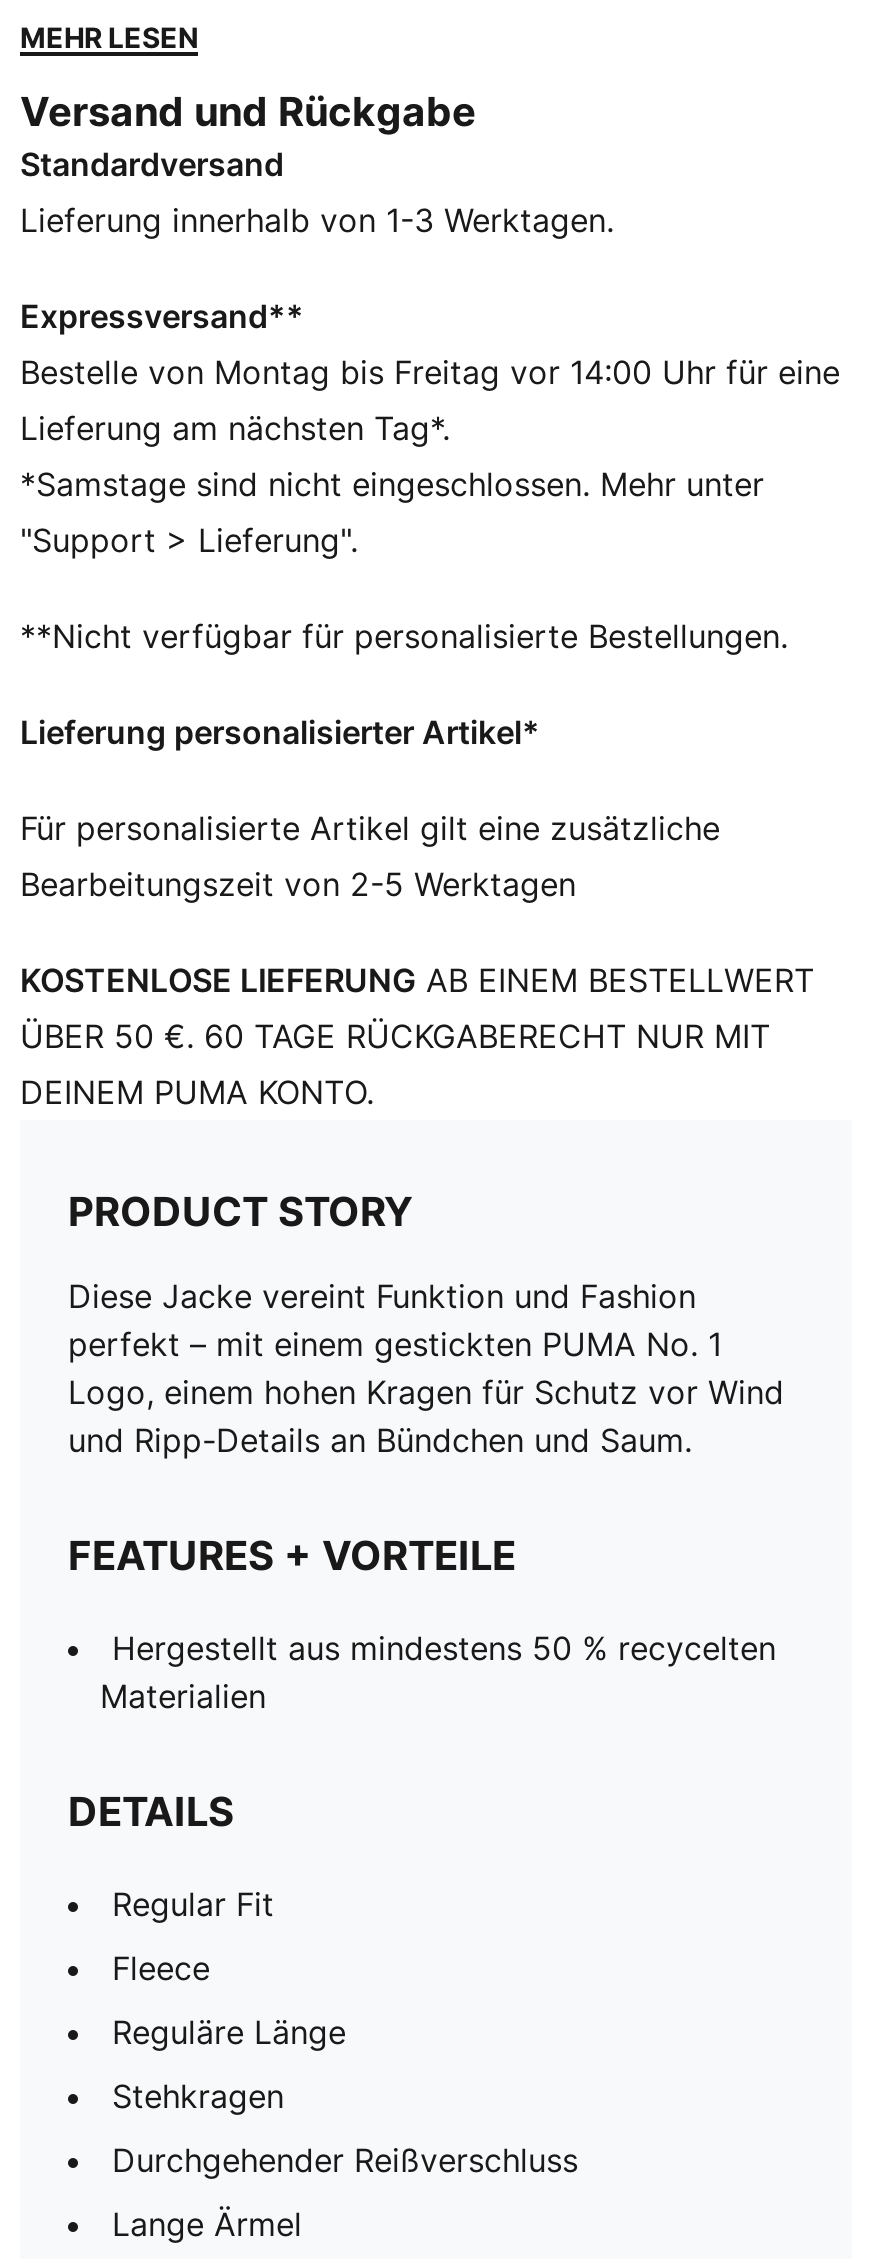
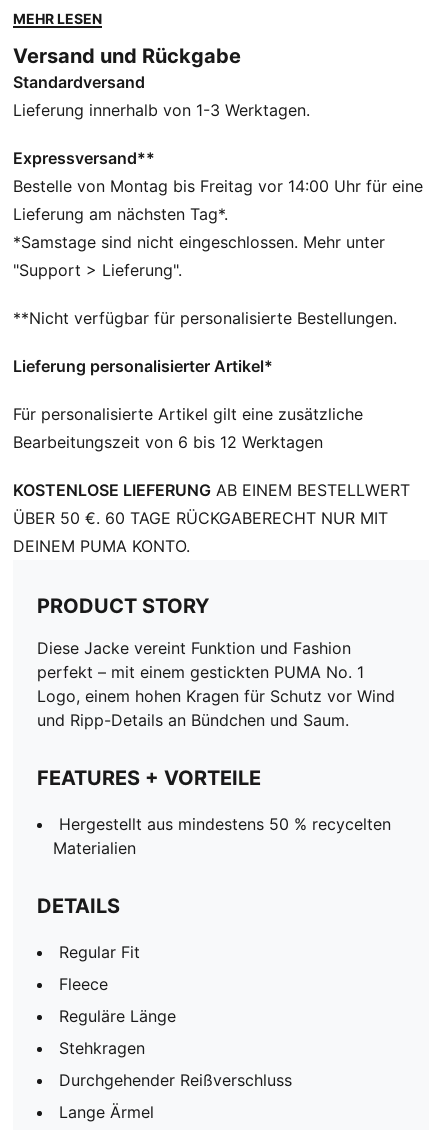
- Bearbeitungszeit von 2-5 Werktagen
+ Bearbeitungszeit von 6 bis 12 Werktagen
